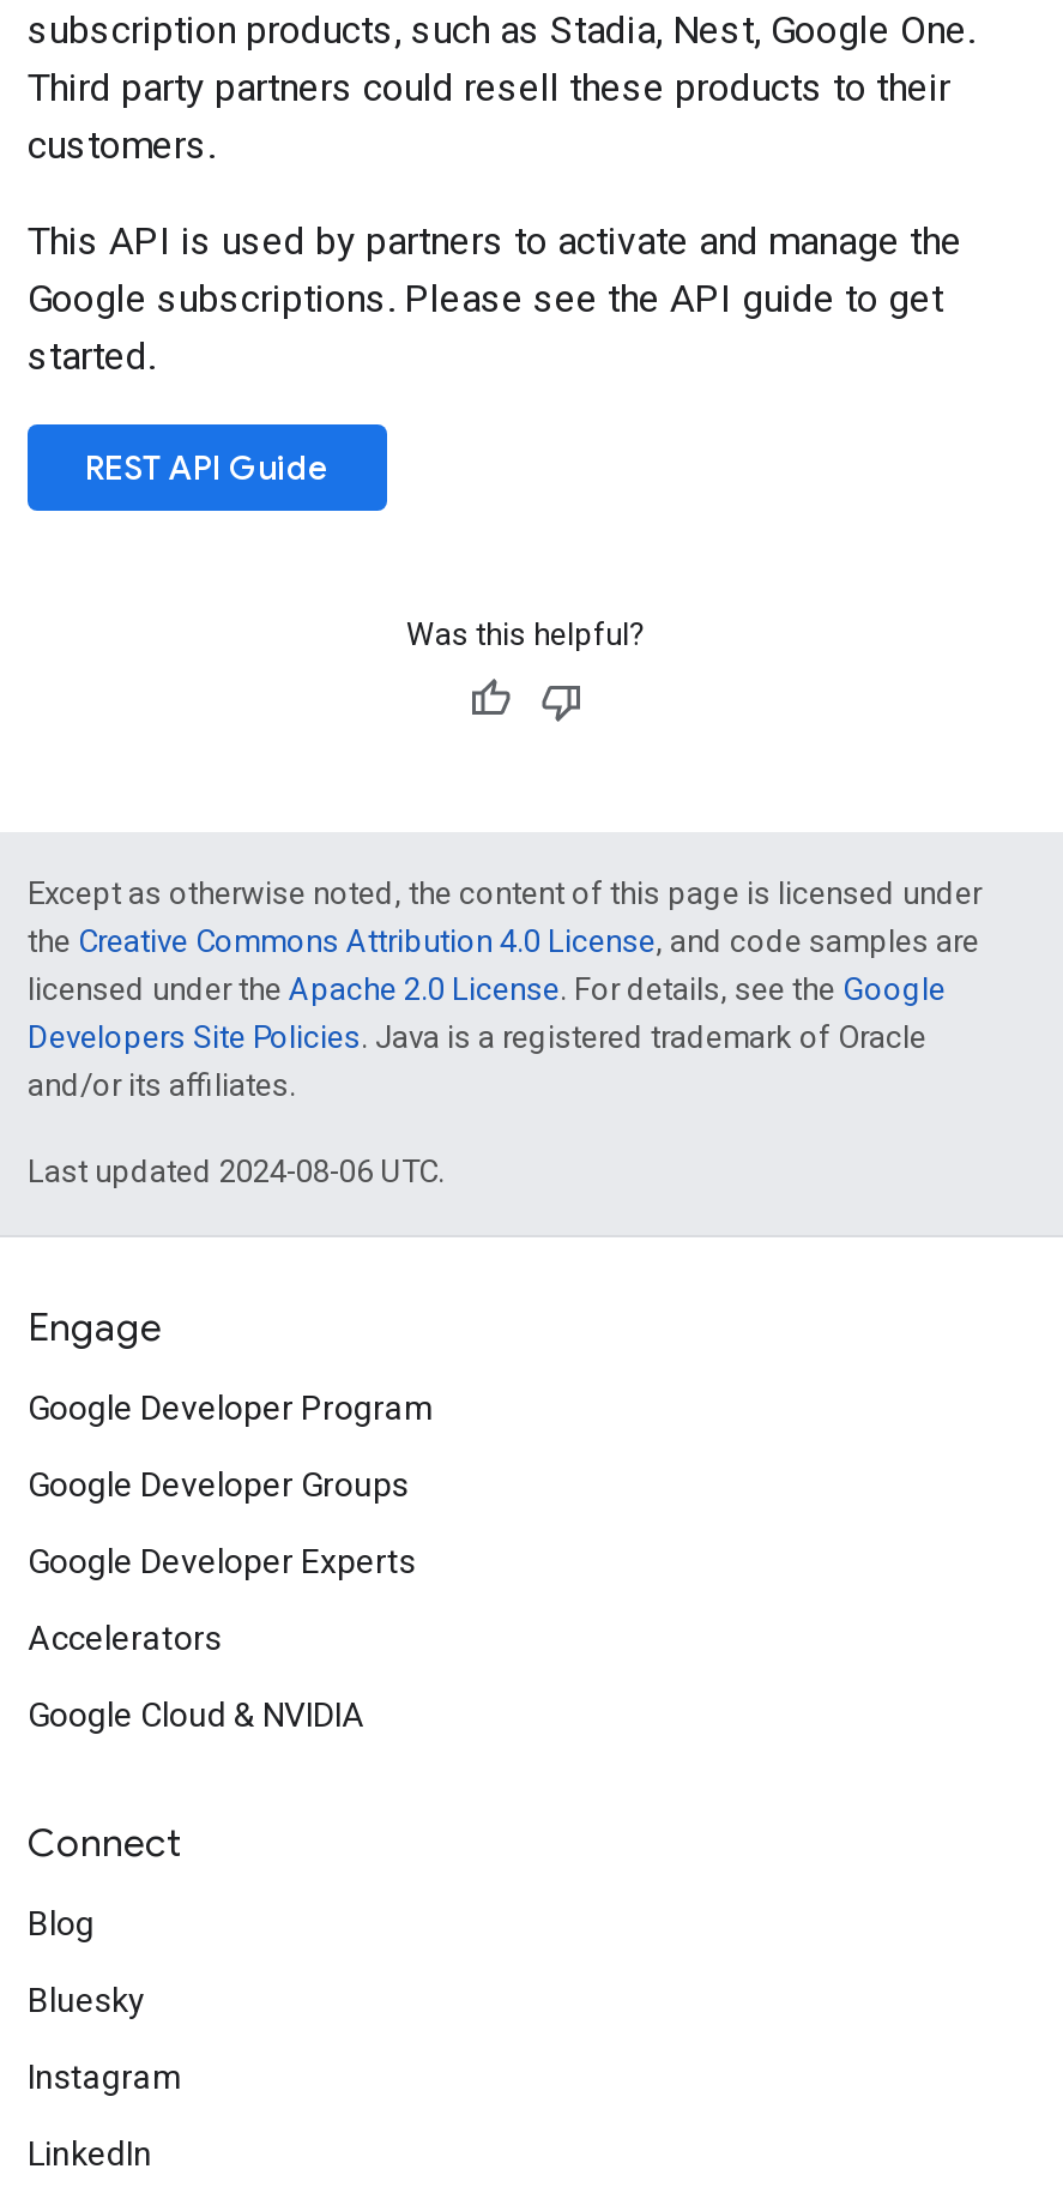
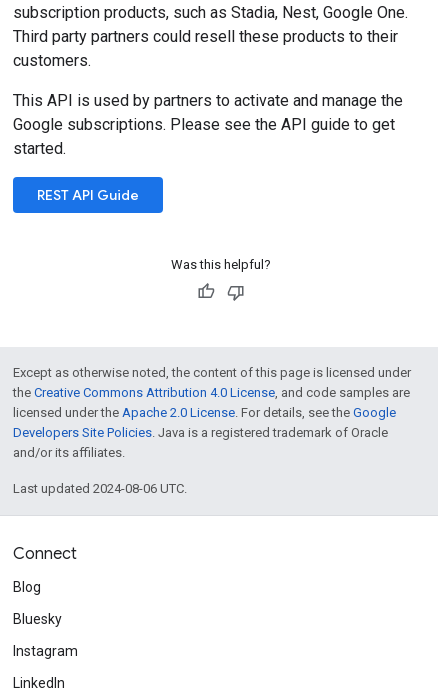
- Engage
- Google Developer Program
- Google Developer Groups
- Google Developer Experts
- Accelerators
- Google Cloud & NVIDIA
